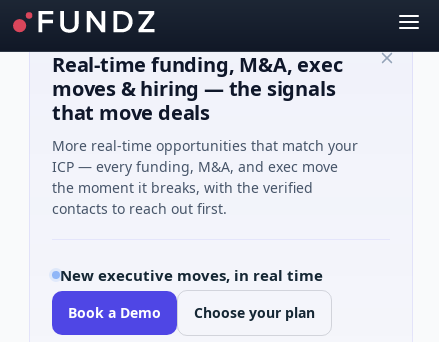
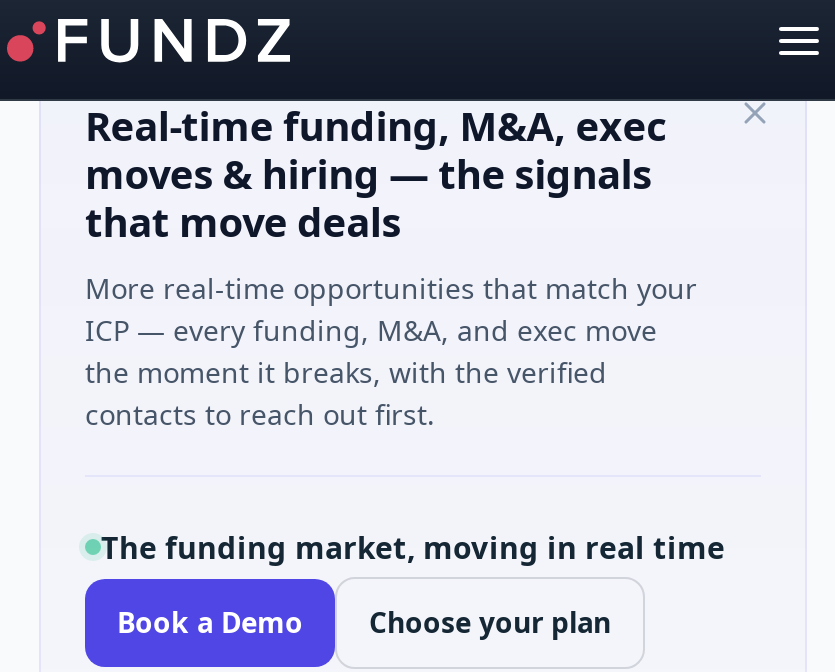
- New executive moves, in real time
+ The funding market, moving in real time
